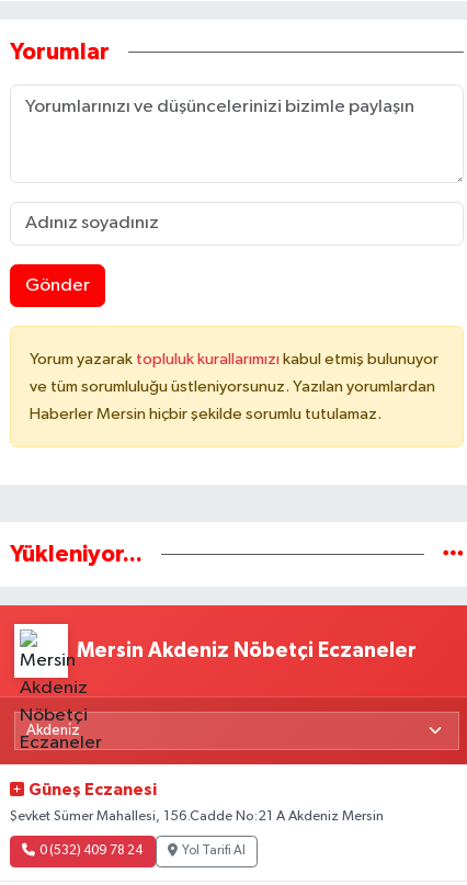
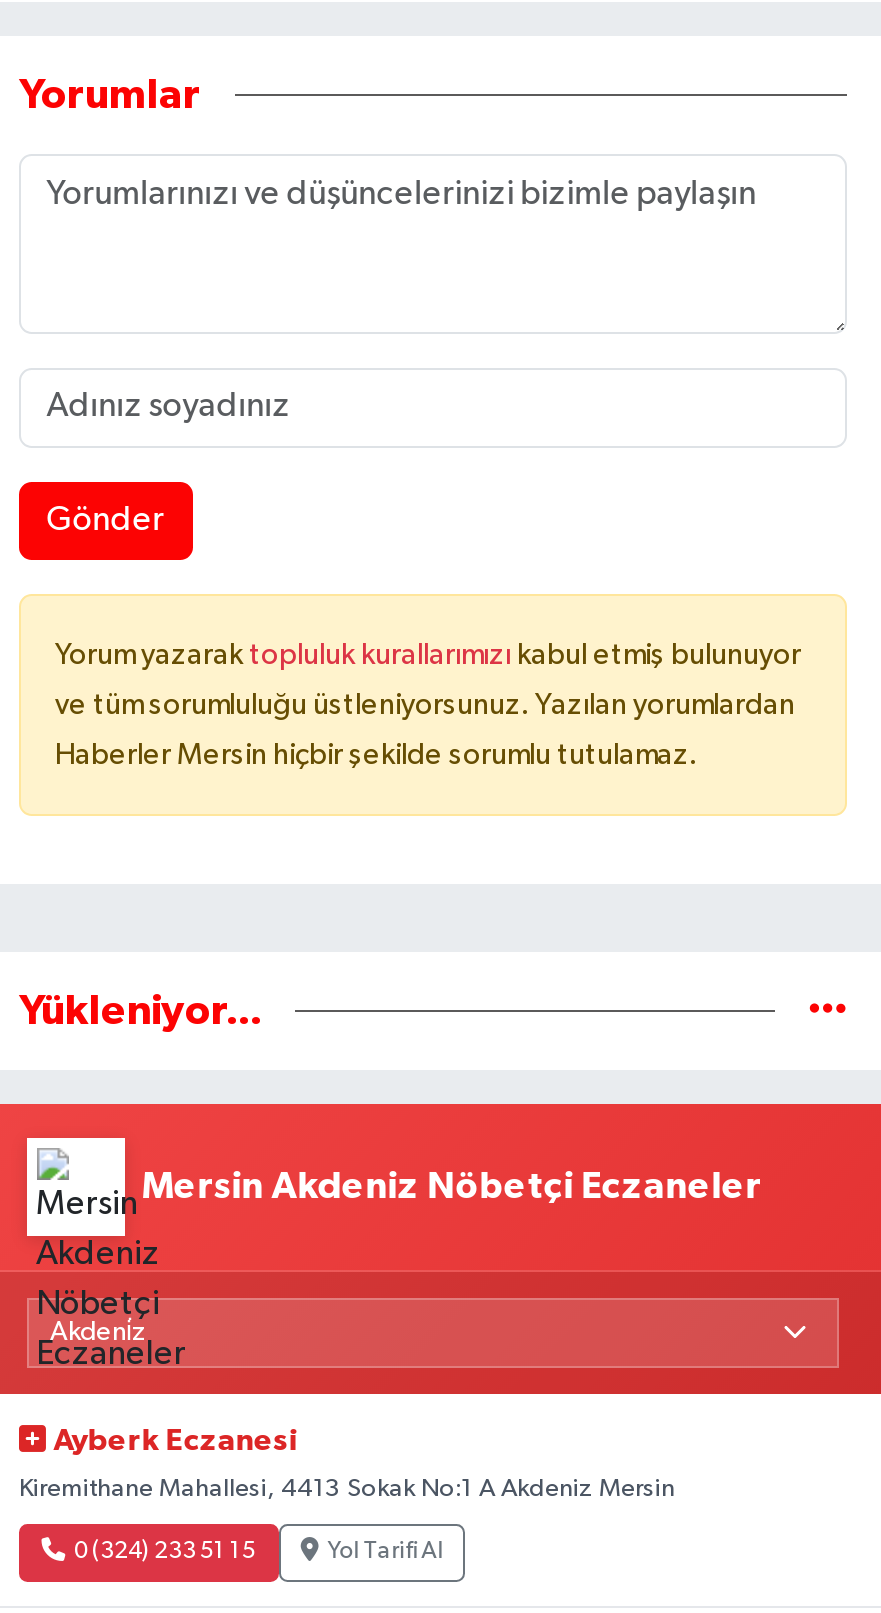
- Güneş Eczanesi
+ Ayberk Eczanesi

- Şevket Sümer Mahallesi, 156.Cadde No:21 A Akdeniz Mersin
+ Kiremithane Mahallesi, 4413 Sokak No:1 A Akdeniz Mersin

- 0 (532) 409 78 24
+ 0 (324) 233 51 15
